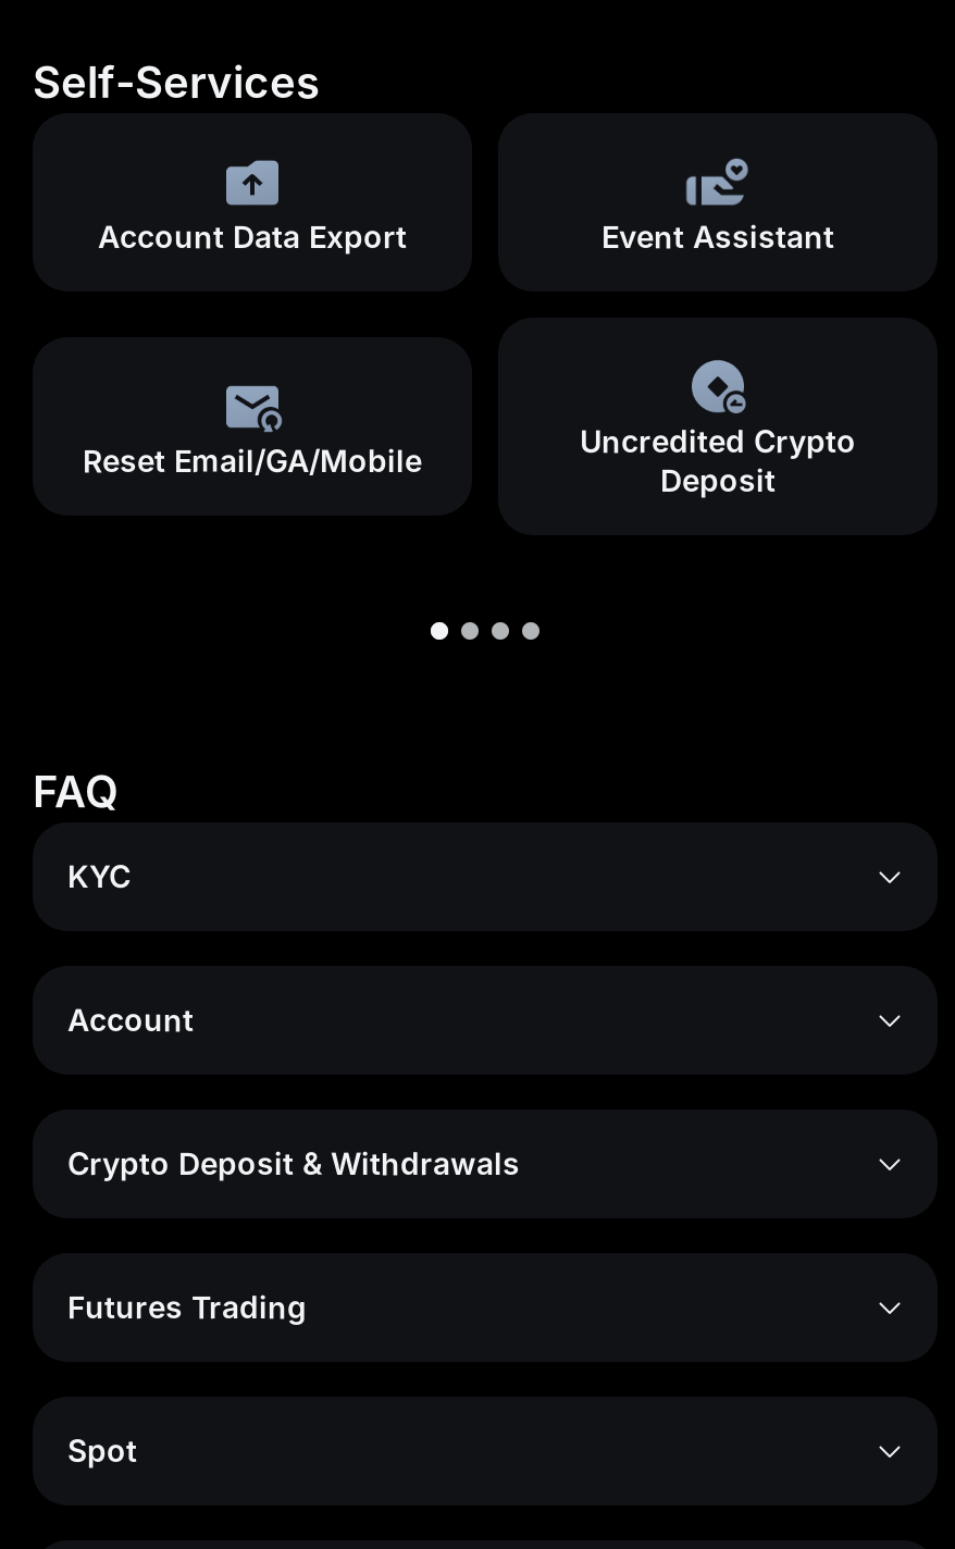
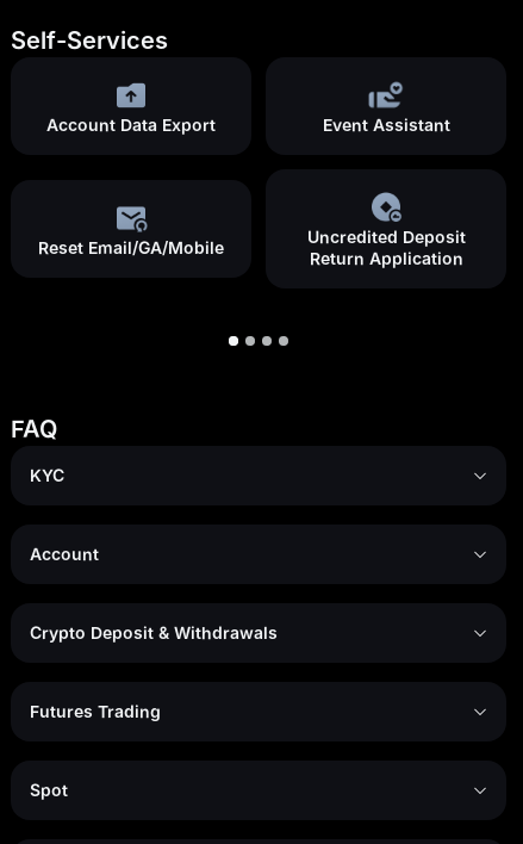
- Uncredited Crypto
- Deposit
+ Uncredited Deposit
+ Return Application
